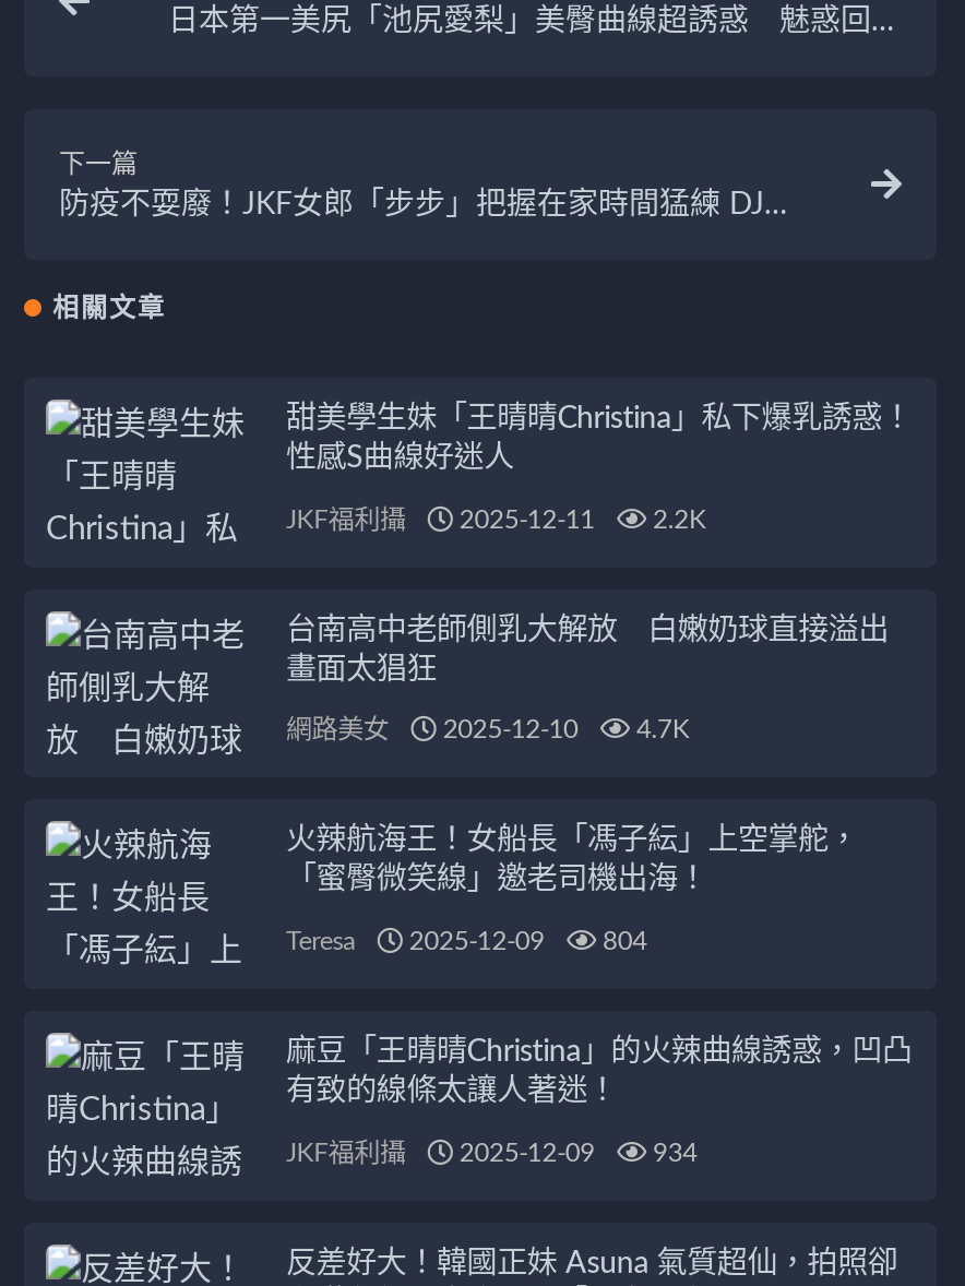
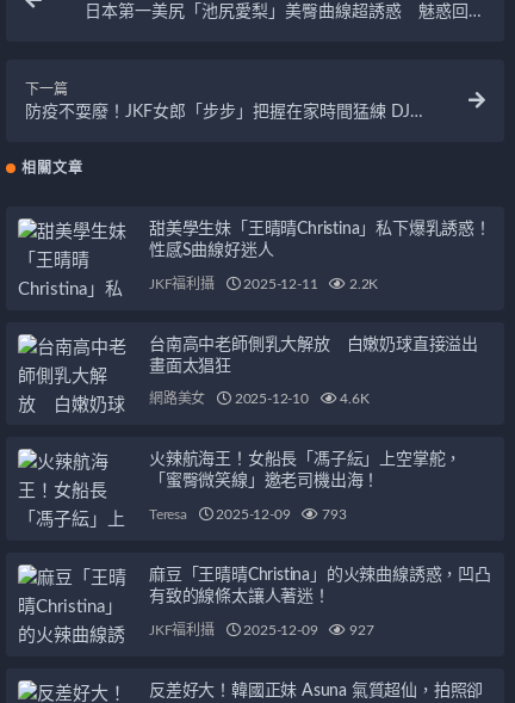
- 網路美女 2025-12-10 4.7K
+ 網路美女 2025-12-10 4.6K

- Teresa 2025-12-09 804
+ Teresa 2025-12-09 793

- JKF福利攝 2025-12-09 934
+ JKF福利攝 2025-12-09 927
